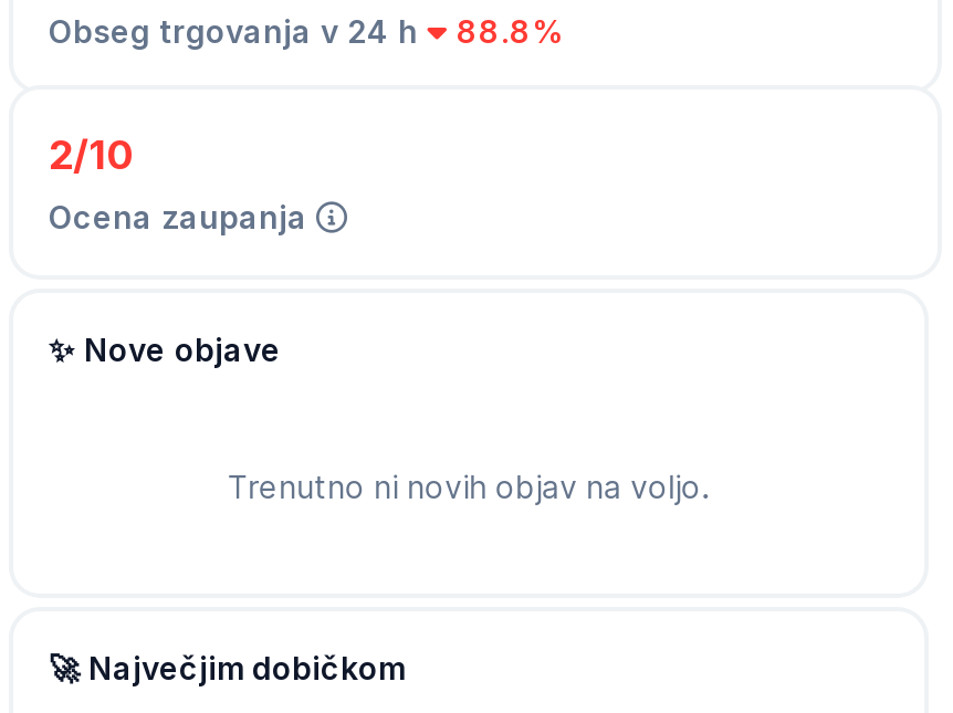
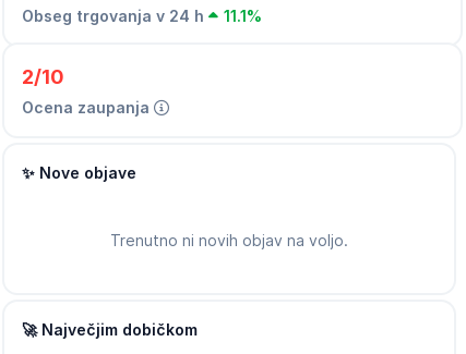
- Obseg trgovanja v 24 h 88.8%
+ Obseg trgovanja v 24 h 11.1%
